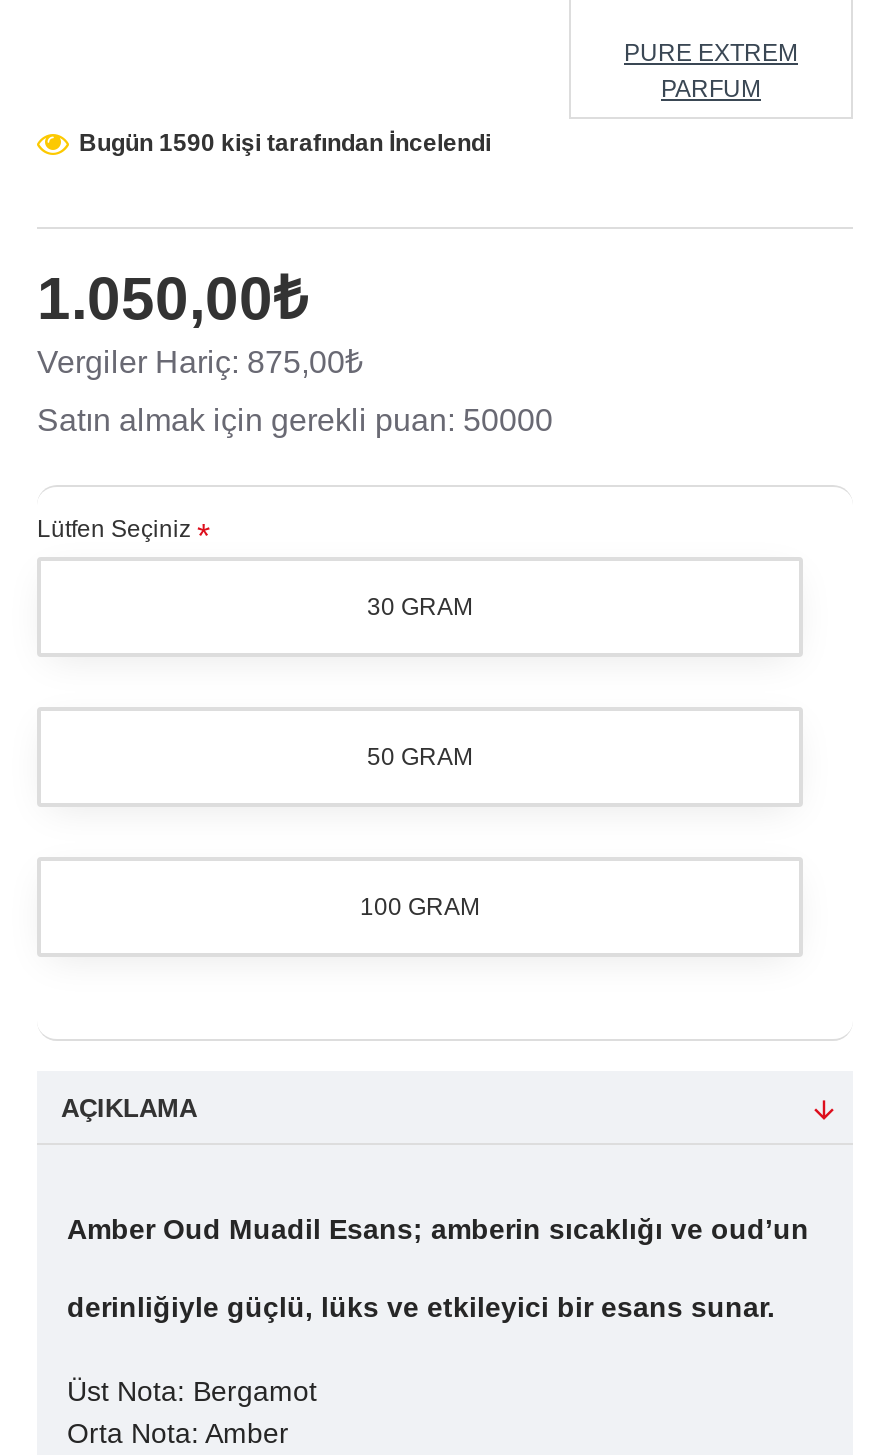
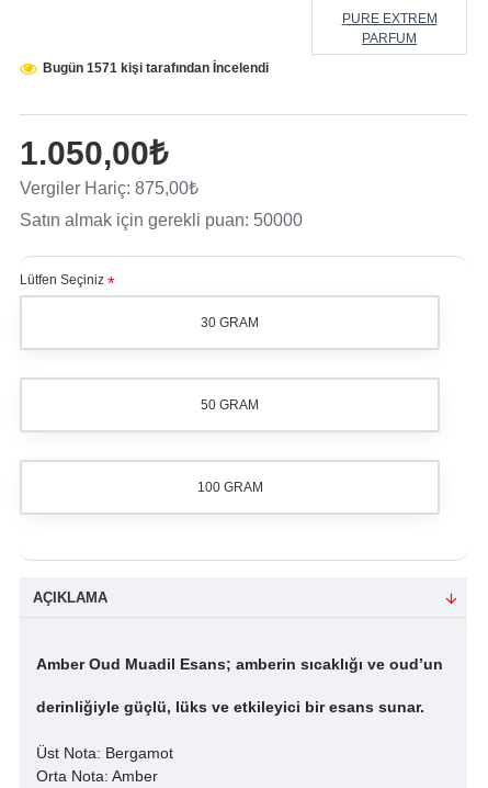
- Bugün 1590 kişi tarafından İncelendi
+ Bugün 1571 kişi tarafından İncelendi
